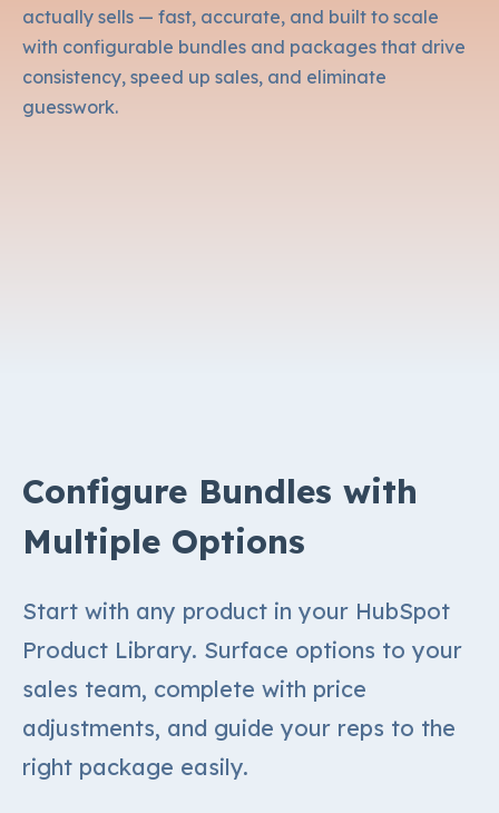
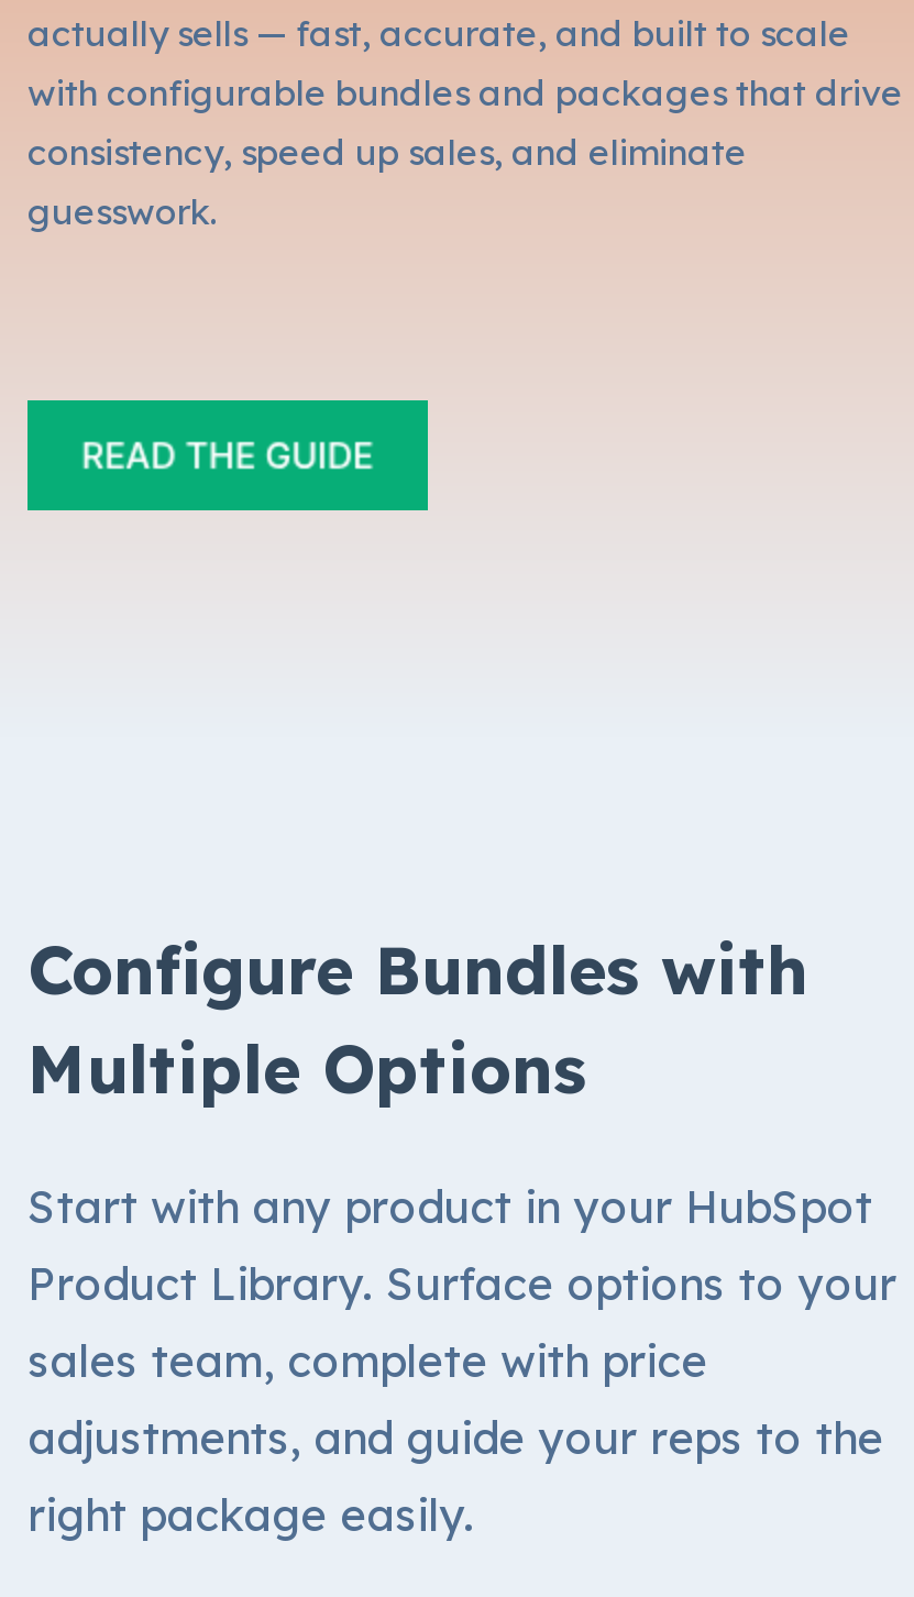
+ [image]
